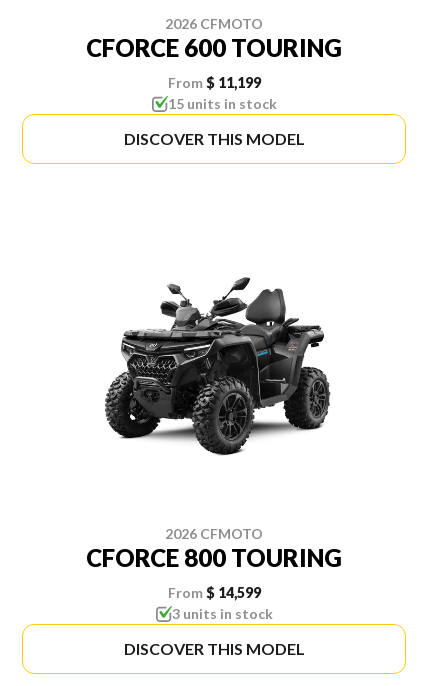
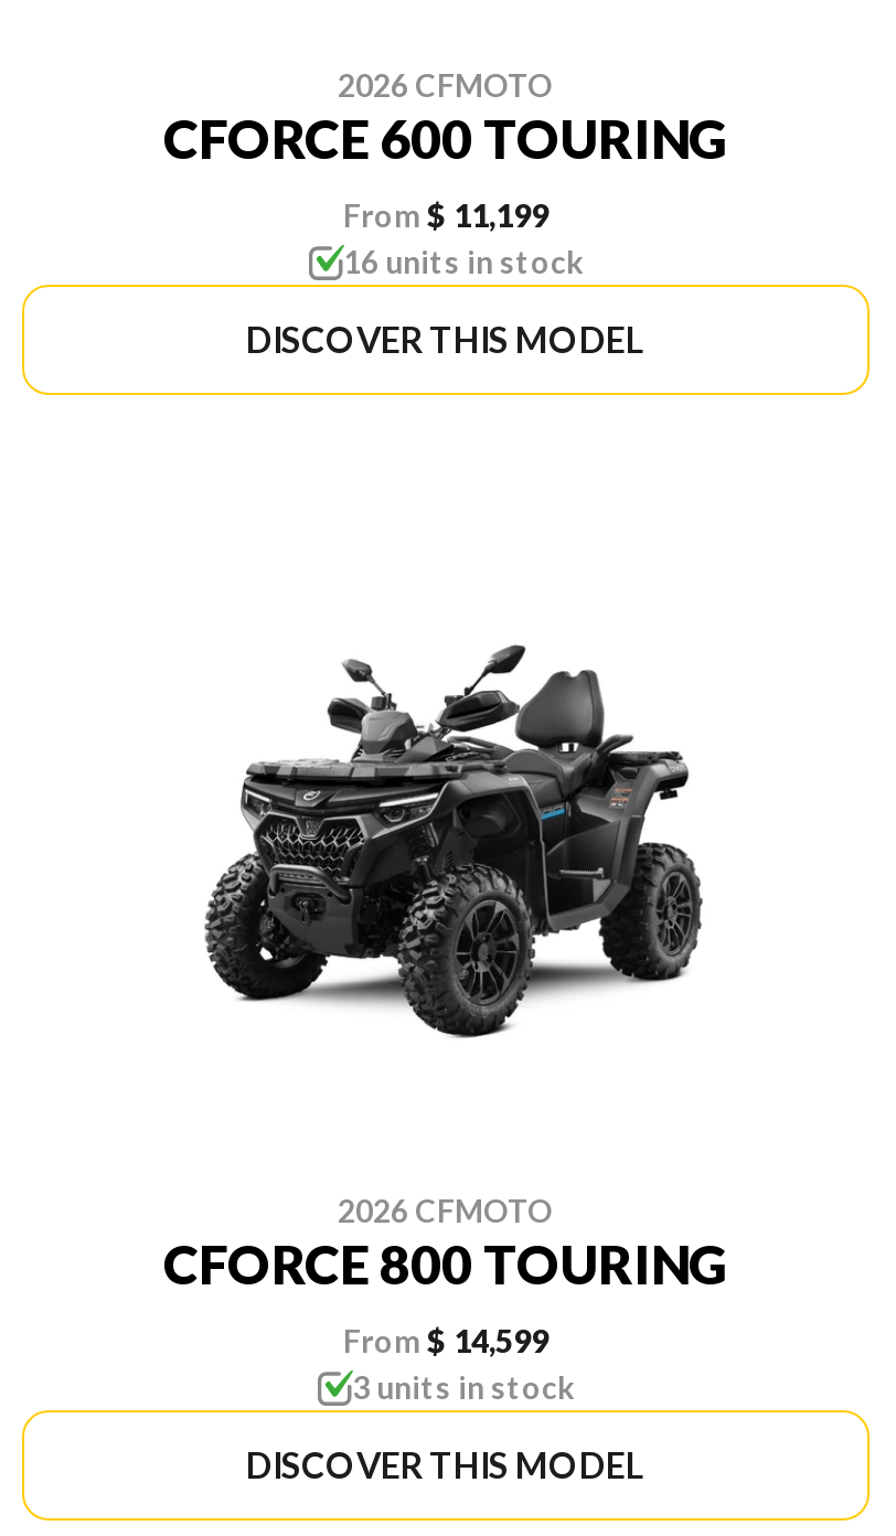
- 15 units in stock
+ 16 units in stock
